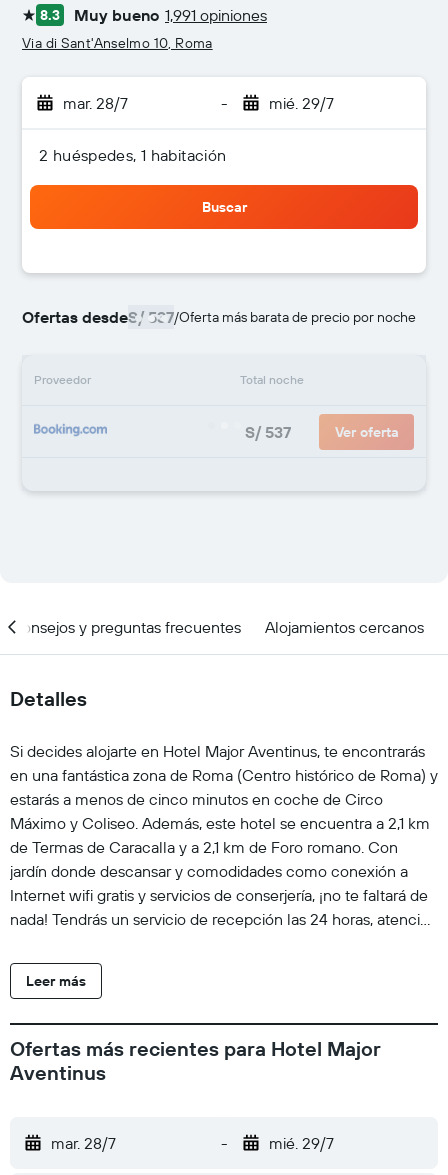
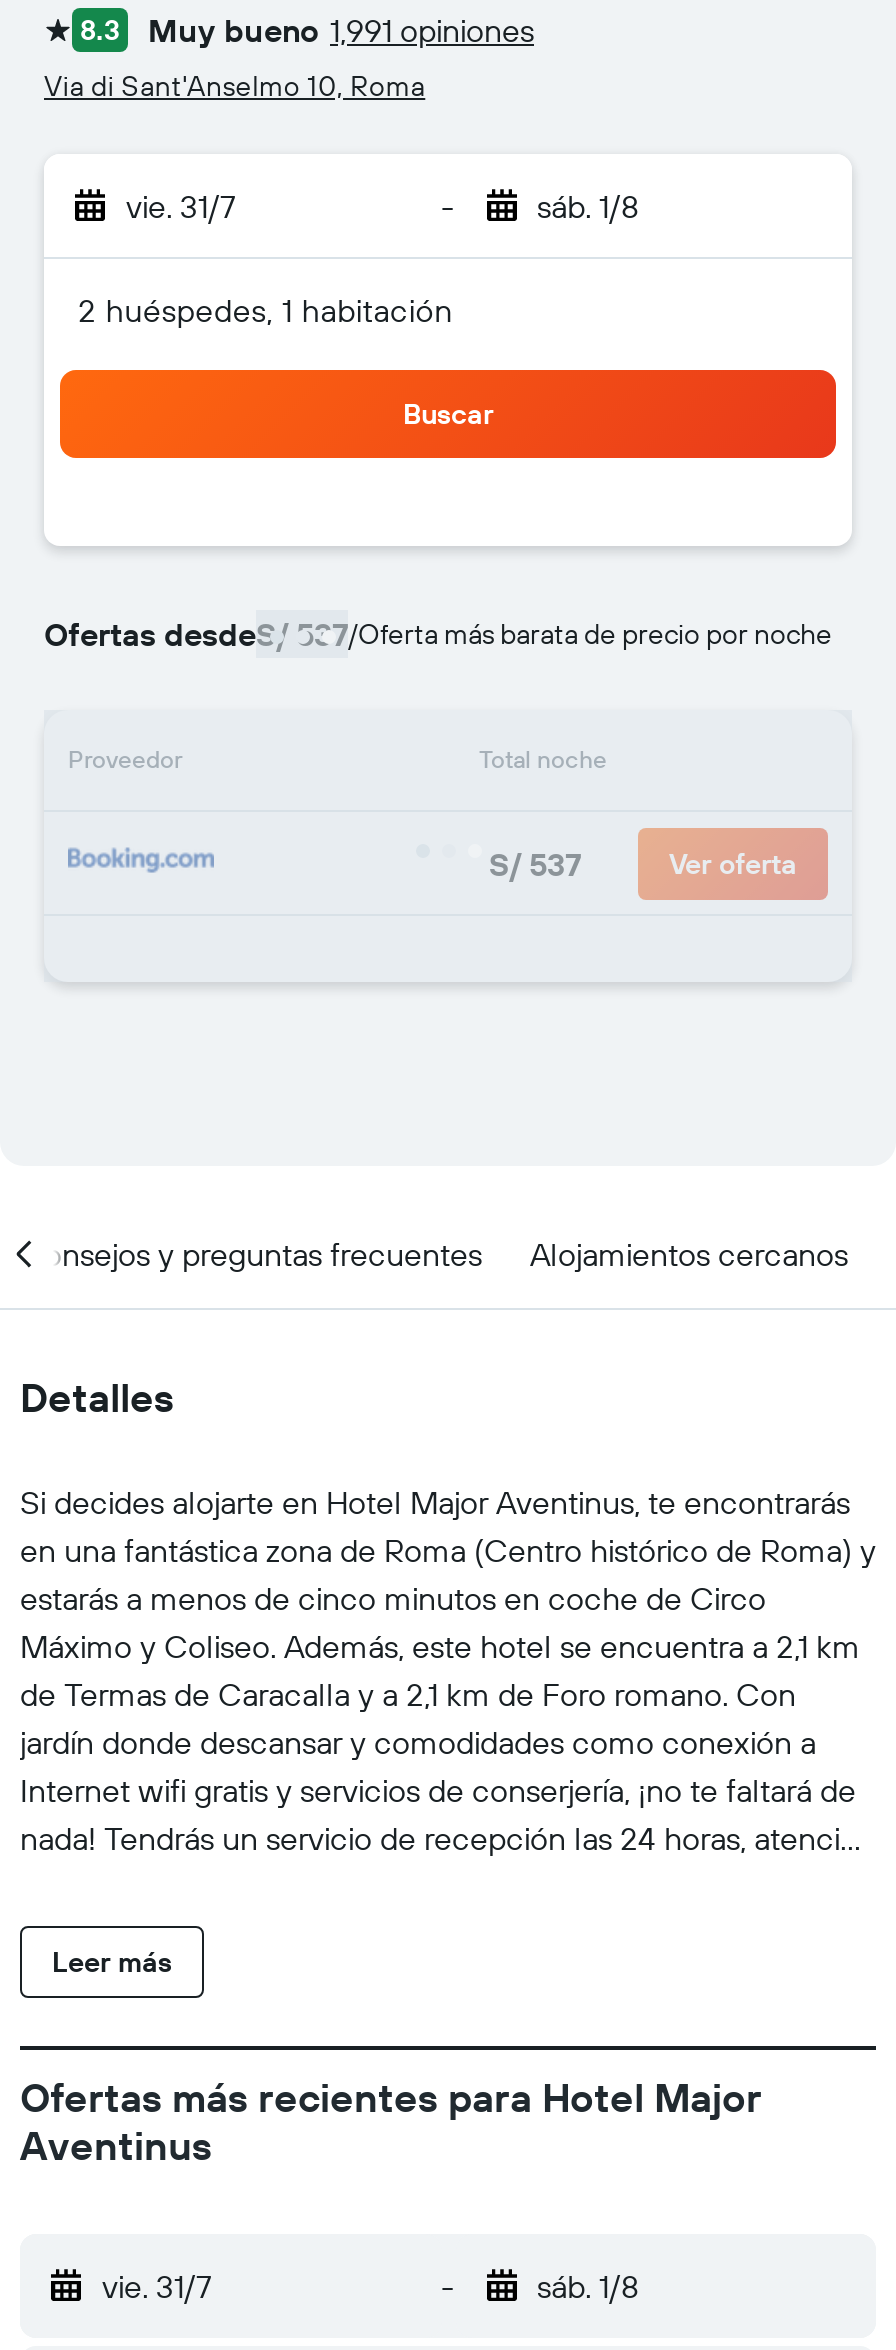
- mar. 28/7
+ vie. 31/7

- mié. 29/7
+ sáb. 1/8

- mar. 28/7
+ vie. 31/7

- mié. 29/7
+ sáb. 1/8
